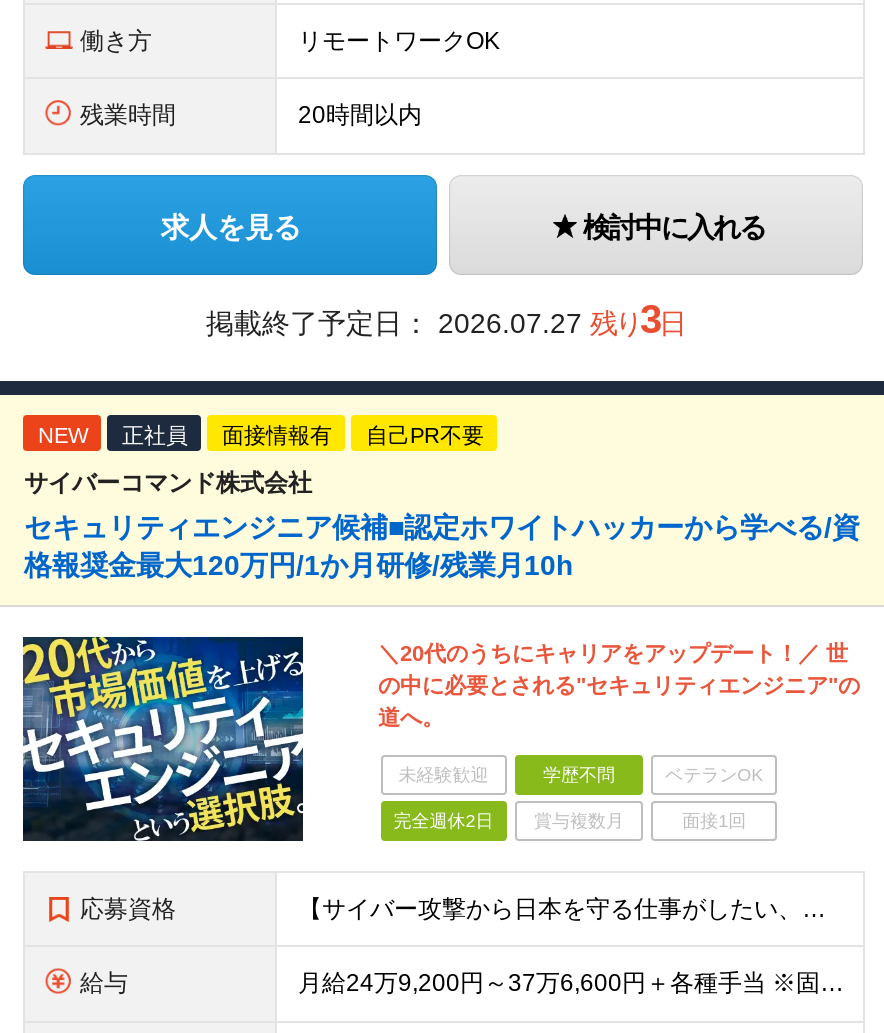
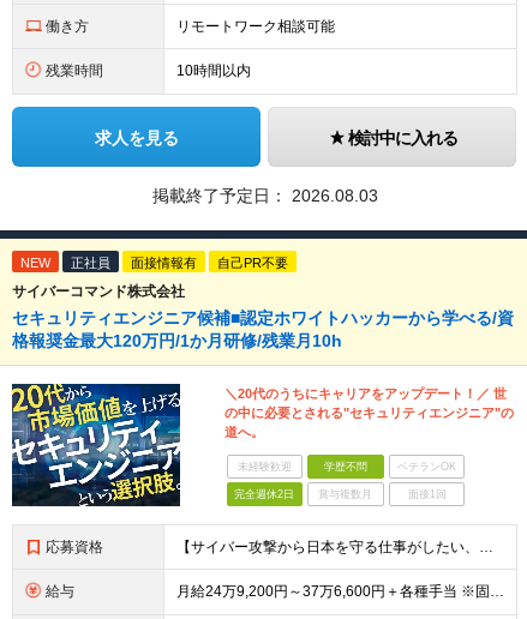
- リモートワークOK
+ リモートワーク相談可能

- 20時間以内
+ 10時間以内

- 掲載終了予定日：2026.07.27 残り3日
+ 掲載終了予定日：2026.08.03
